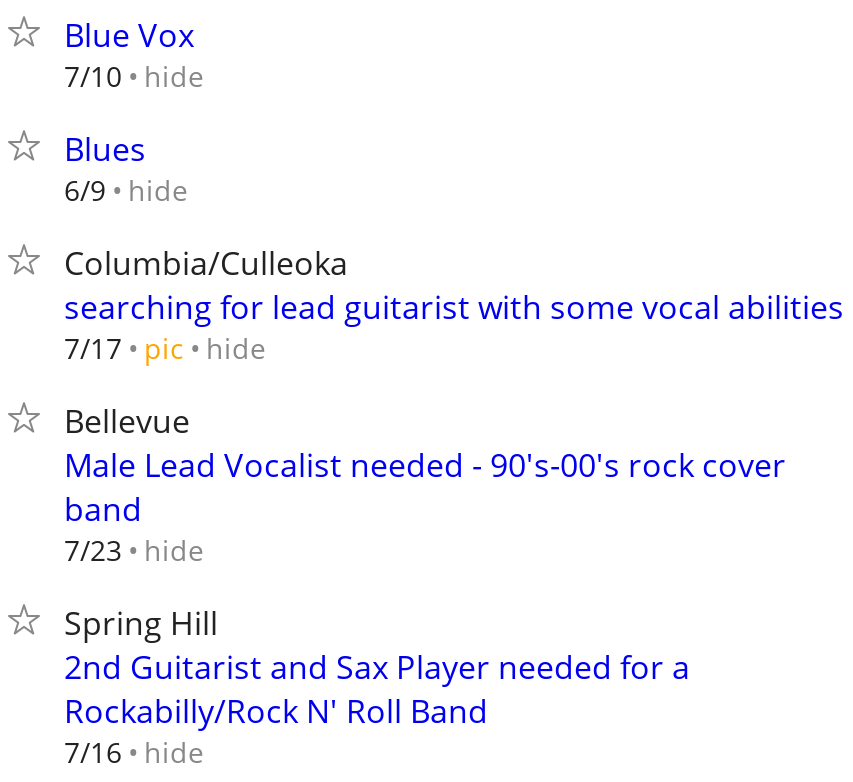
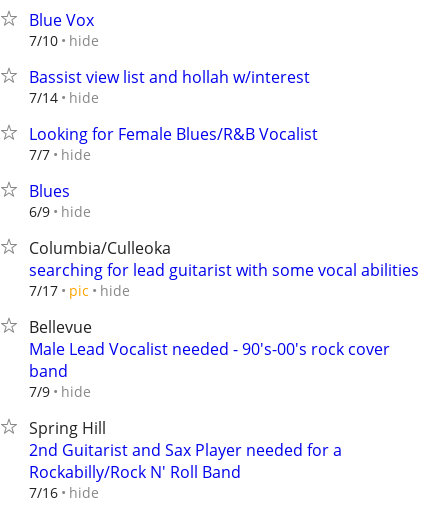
+ Bassist view list and hollah w/interest
+ 7/14 hide
+ Looking for Female Blues/R&B Vocalist
+ 7/7 hide

- 7/23 hide
+ 7/9 hide
